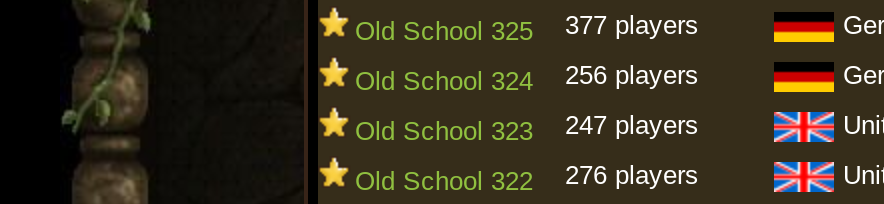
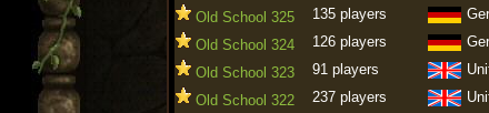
- Old School 325 377 players
+ Old School 325 135 players

- Old School 324 256 players
+ Old School 324 126 players

- Old School 323 247 players
+ Old School 323 91 players

- Old School 322 276 players
+ Old School 322 237 players
